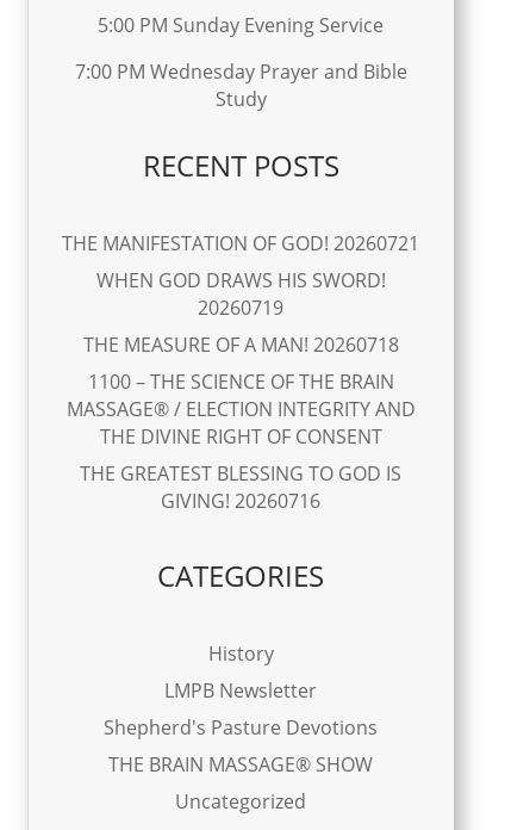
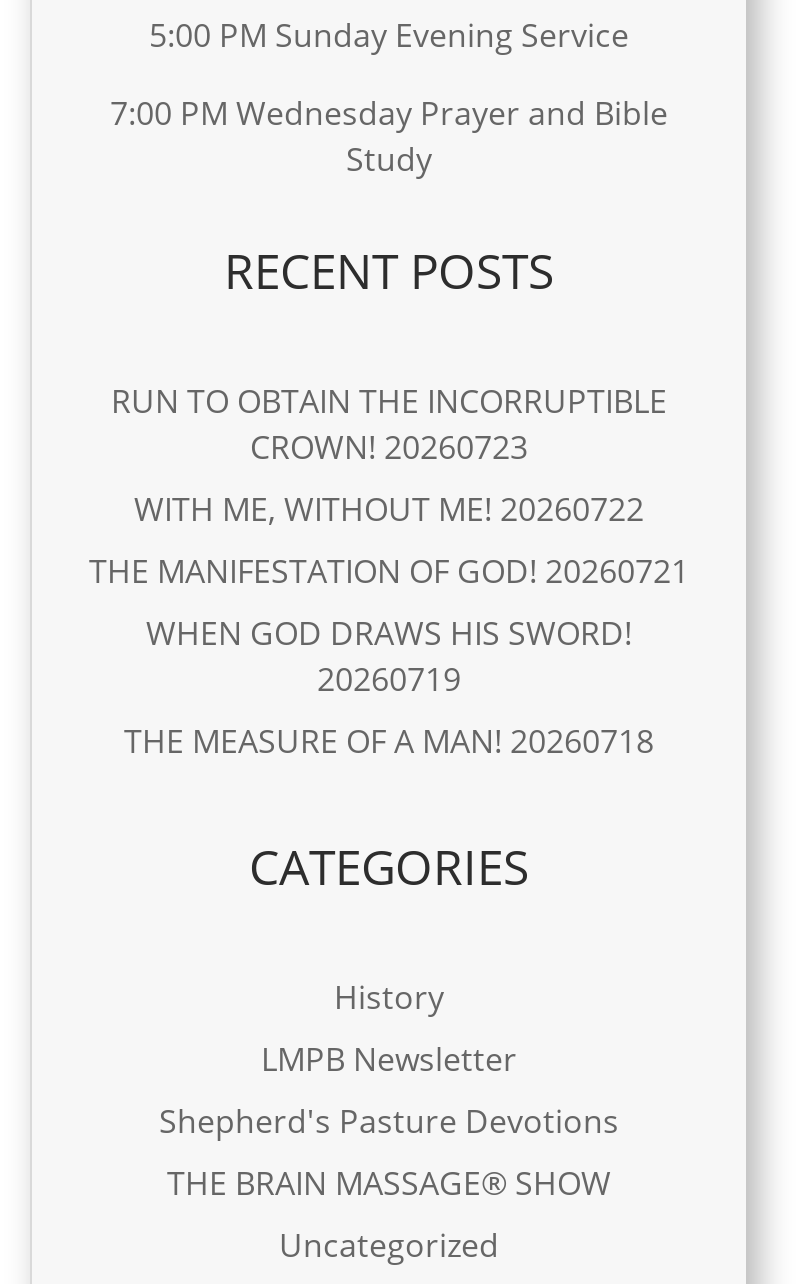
+ RUN TO OBTAIN THE INCORRUPTIBLE
+ CROWN! 20260723
+ WITH ME, WITHOUT ME! 20260722

moved down: THE MANIFESTATION OF GOD! 20260721 | WHEN GOD DRAWS HIS SWORD! | 20260719 | THE MEASURE OF A MAN! 20260718

- 1100 – THE SCIENCE OF THE BRAIN
- MASSAGE® / ELECTION INTEGRITY AND
- THE DIVINE RIGHT OF CONSENT
- THE GREATEST BLESSING TO GOD IS
- GIVING! 20260716
